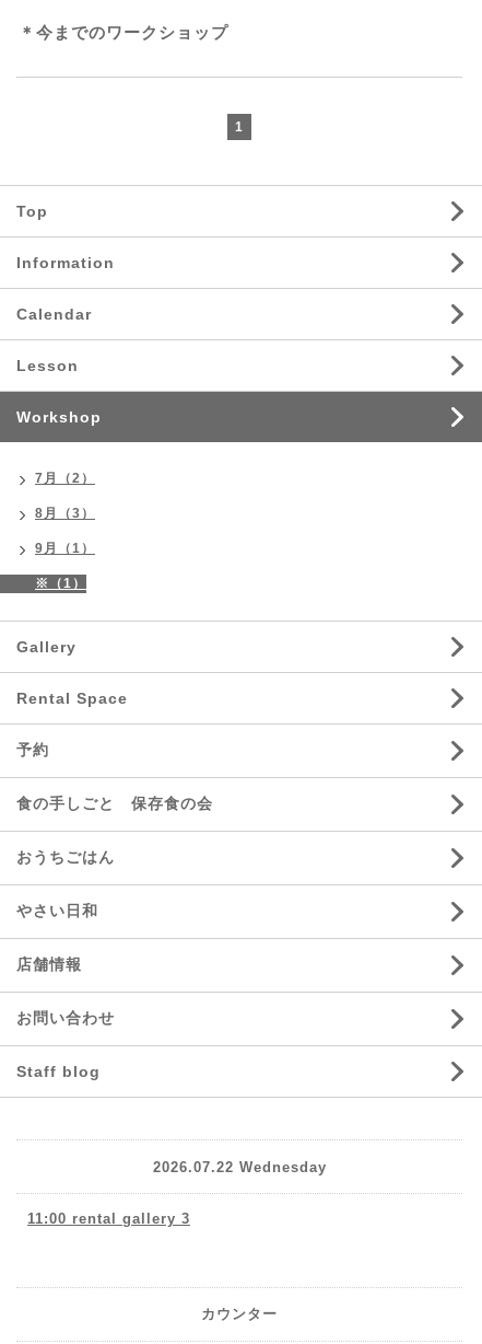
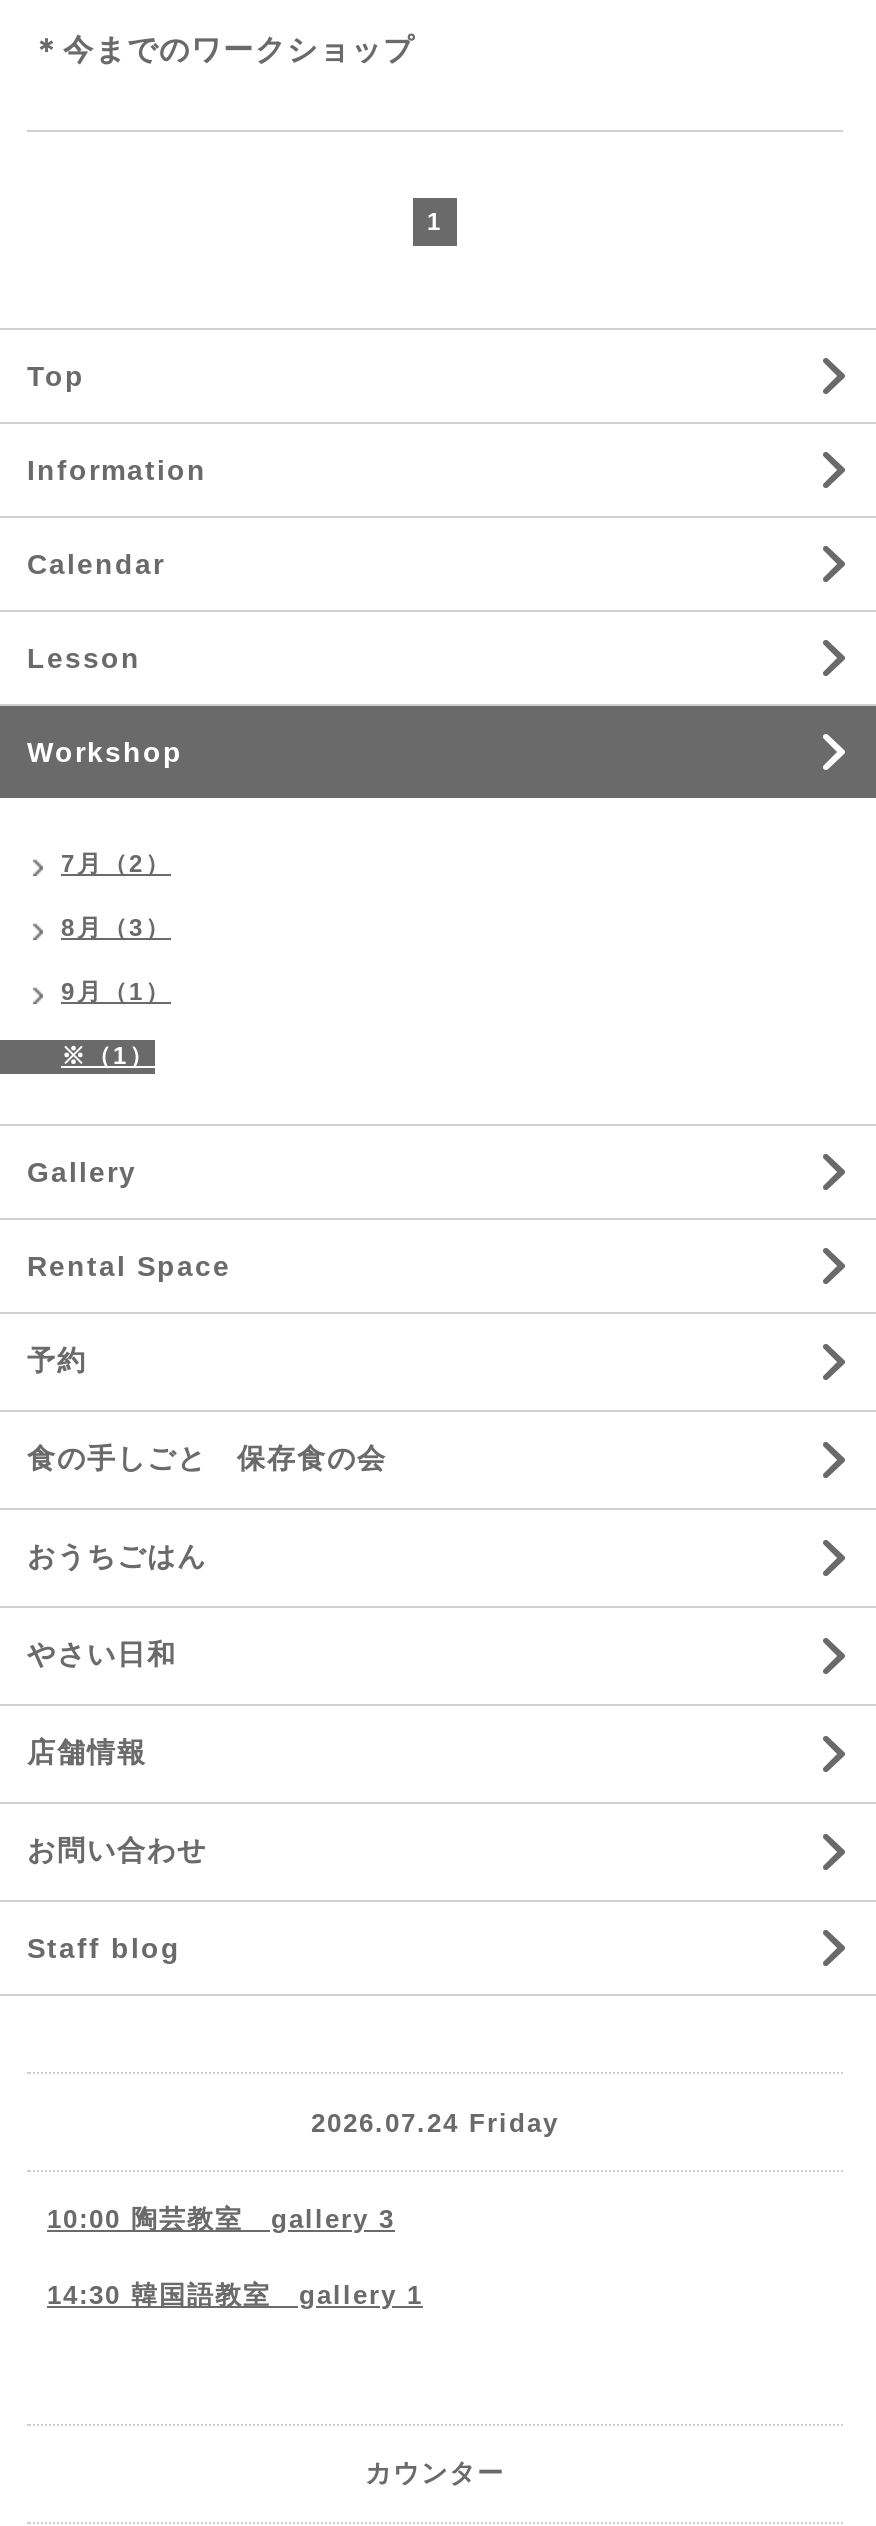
- 2026.07.22 Wednesday
- 11:00 rental gallery 3
+ 2026.07.24 Friday
+ 10:00 陶芸教室 gallery 3
+ 14:30 韓国語教室 gallery 1
